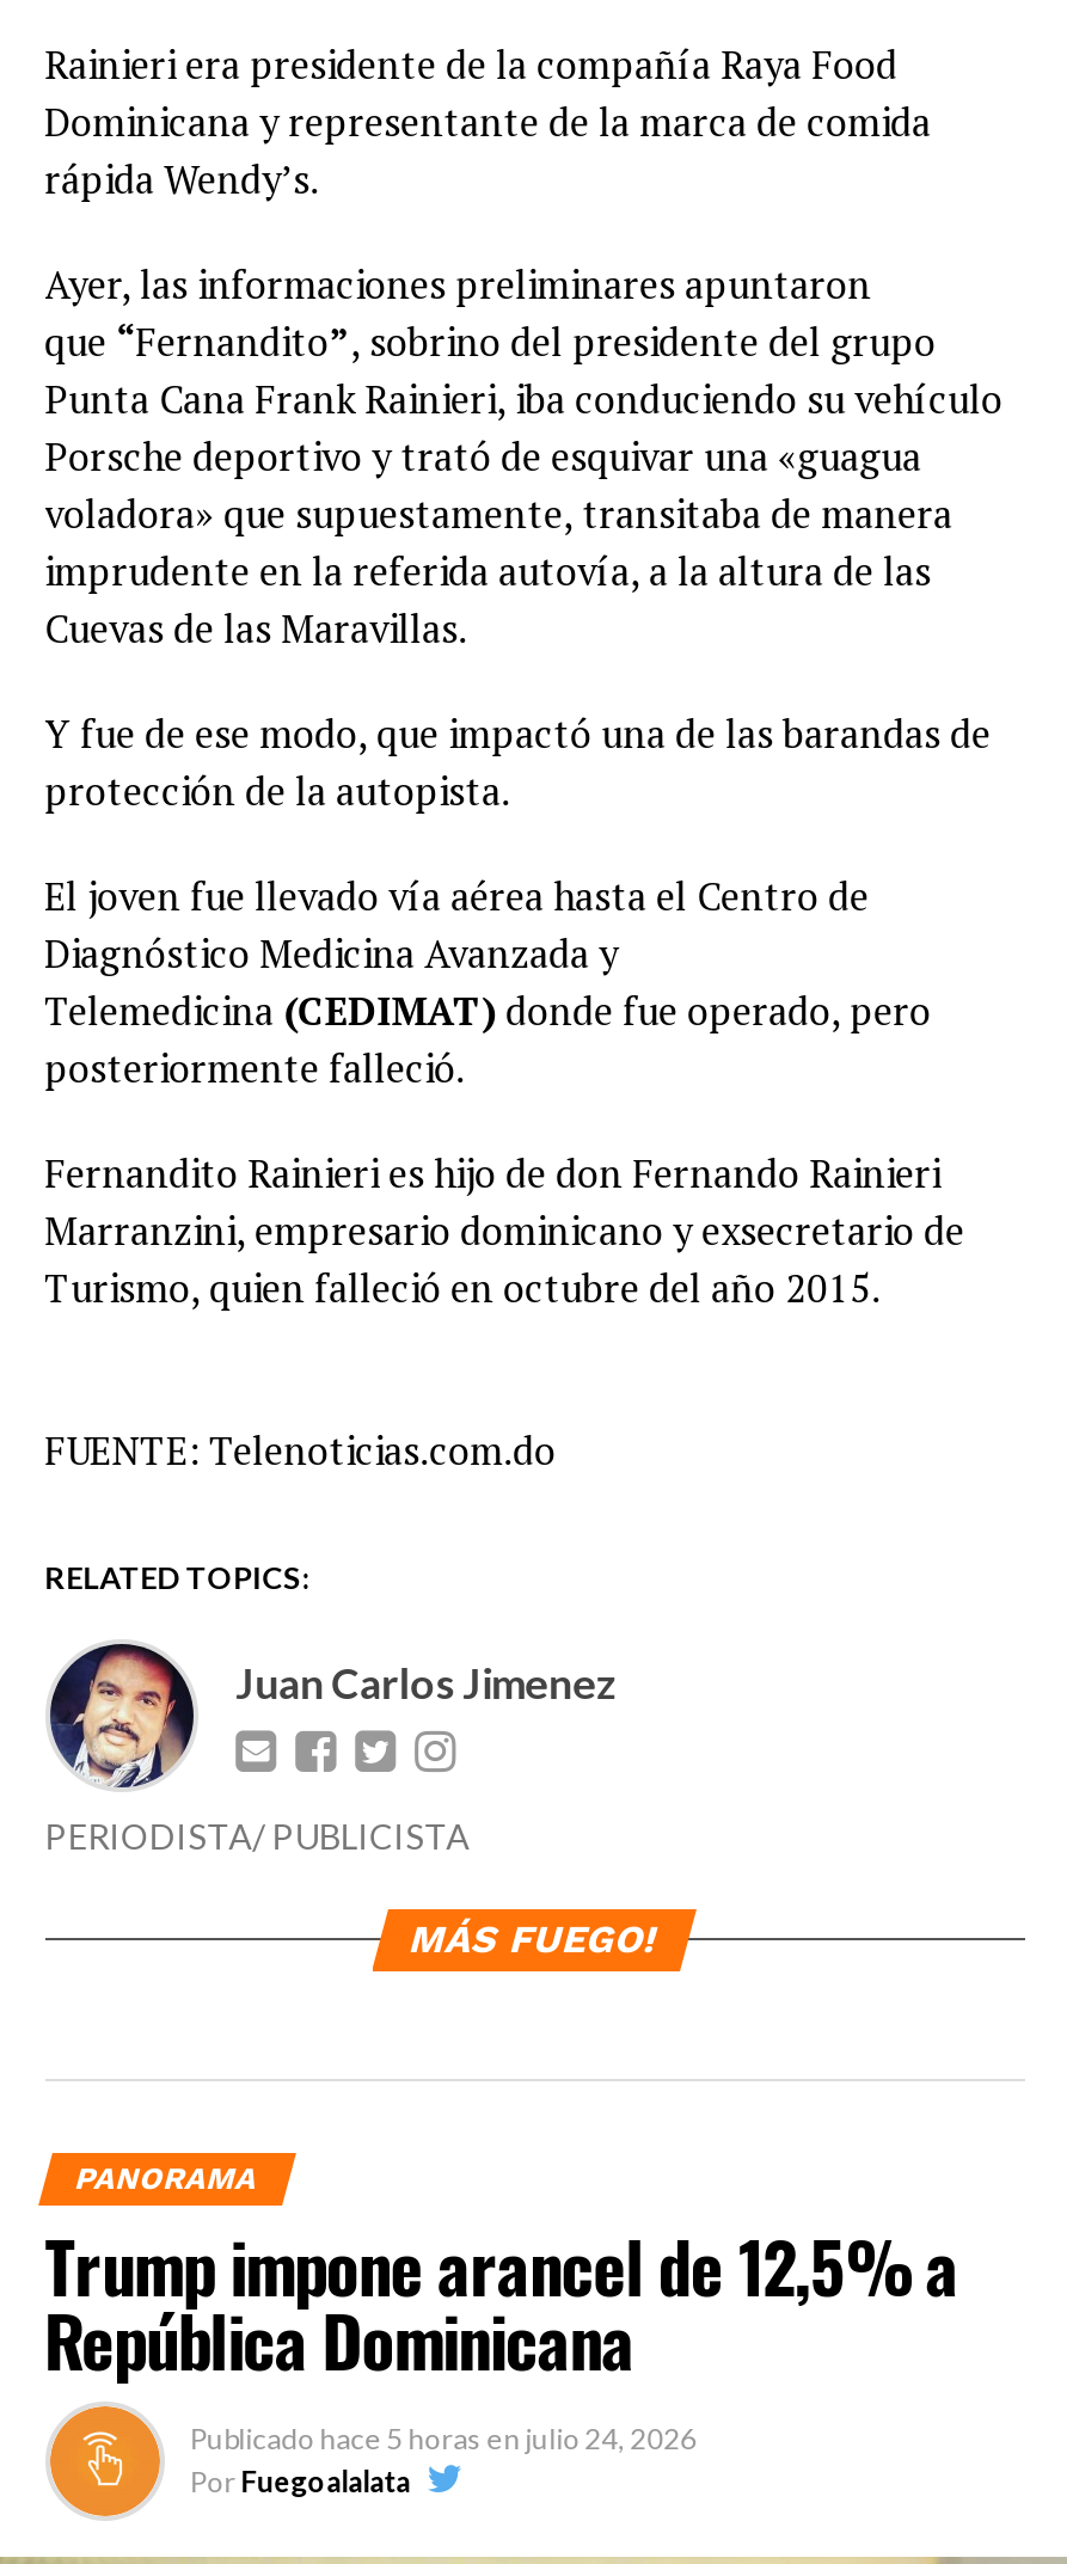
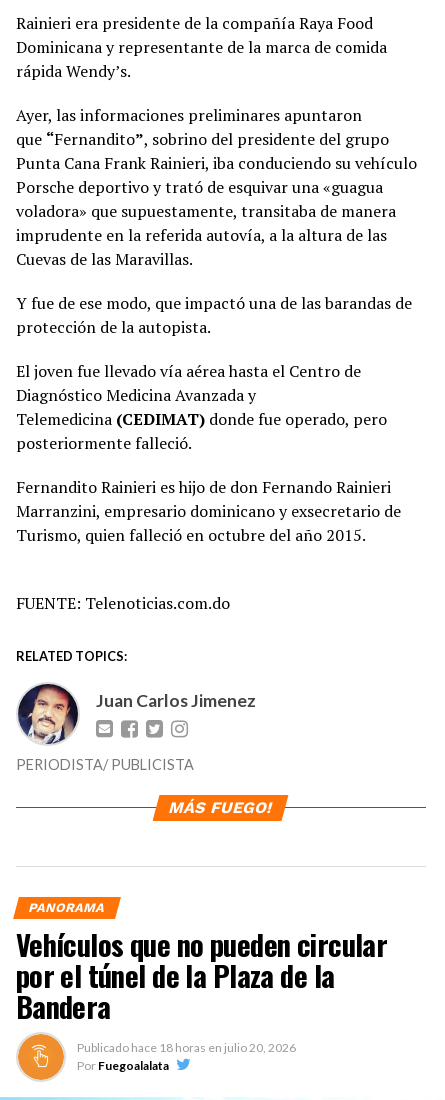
- Trump impone arancel de 12,5% a
- República Dominicana
- Publicado hace 5 horas en julio 24, 2026
+ Vehículos que no pueden circular
+ por el túnel de la Plaza de la
+ Bandera
+ Publicado hace 18 horas en julio 20, 2026
